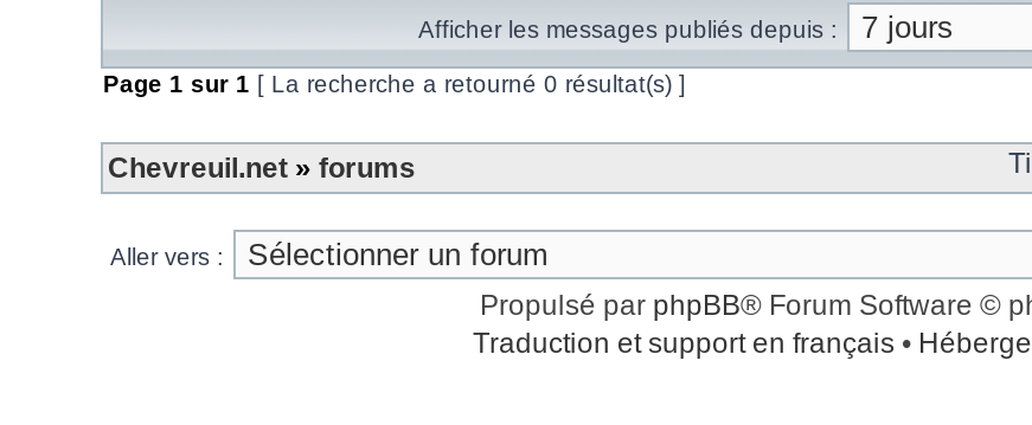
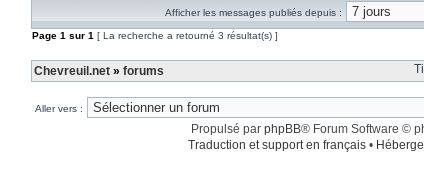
- Page 1 sur 1 [ La recherche a retourné 0 résultat(s) ]
+ Page 1 sur 1 [ La recherche a retourné 3 résultat(s) ]
